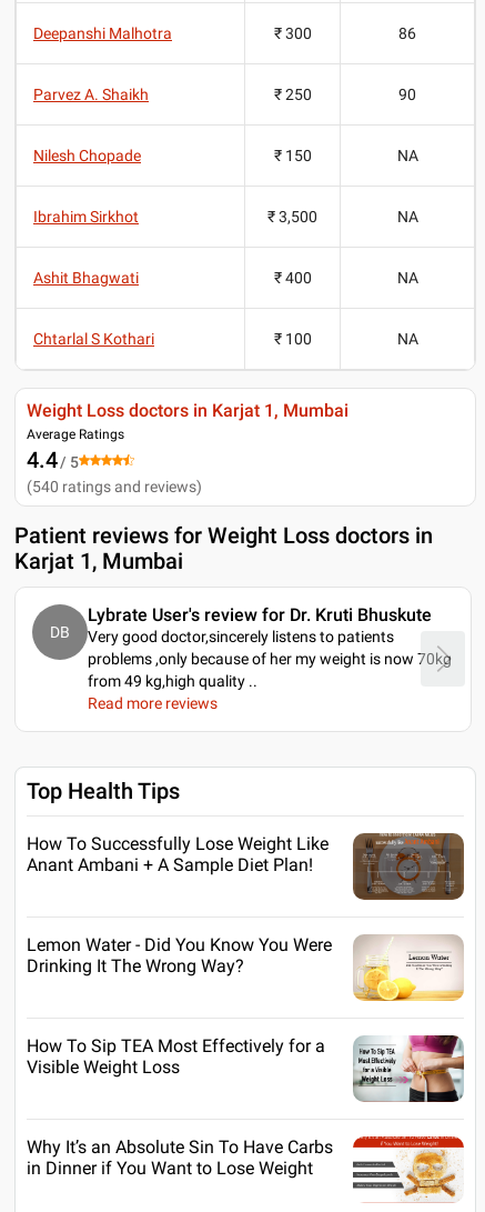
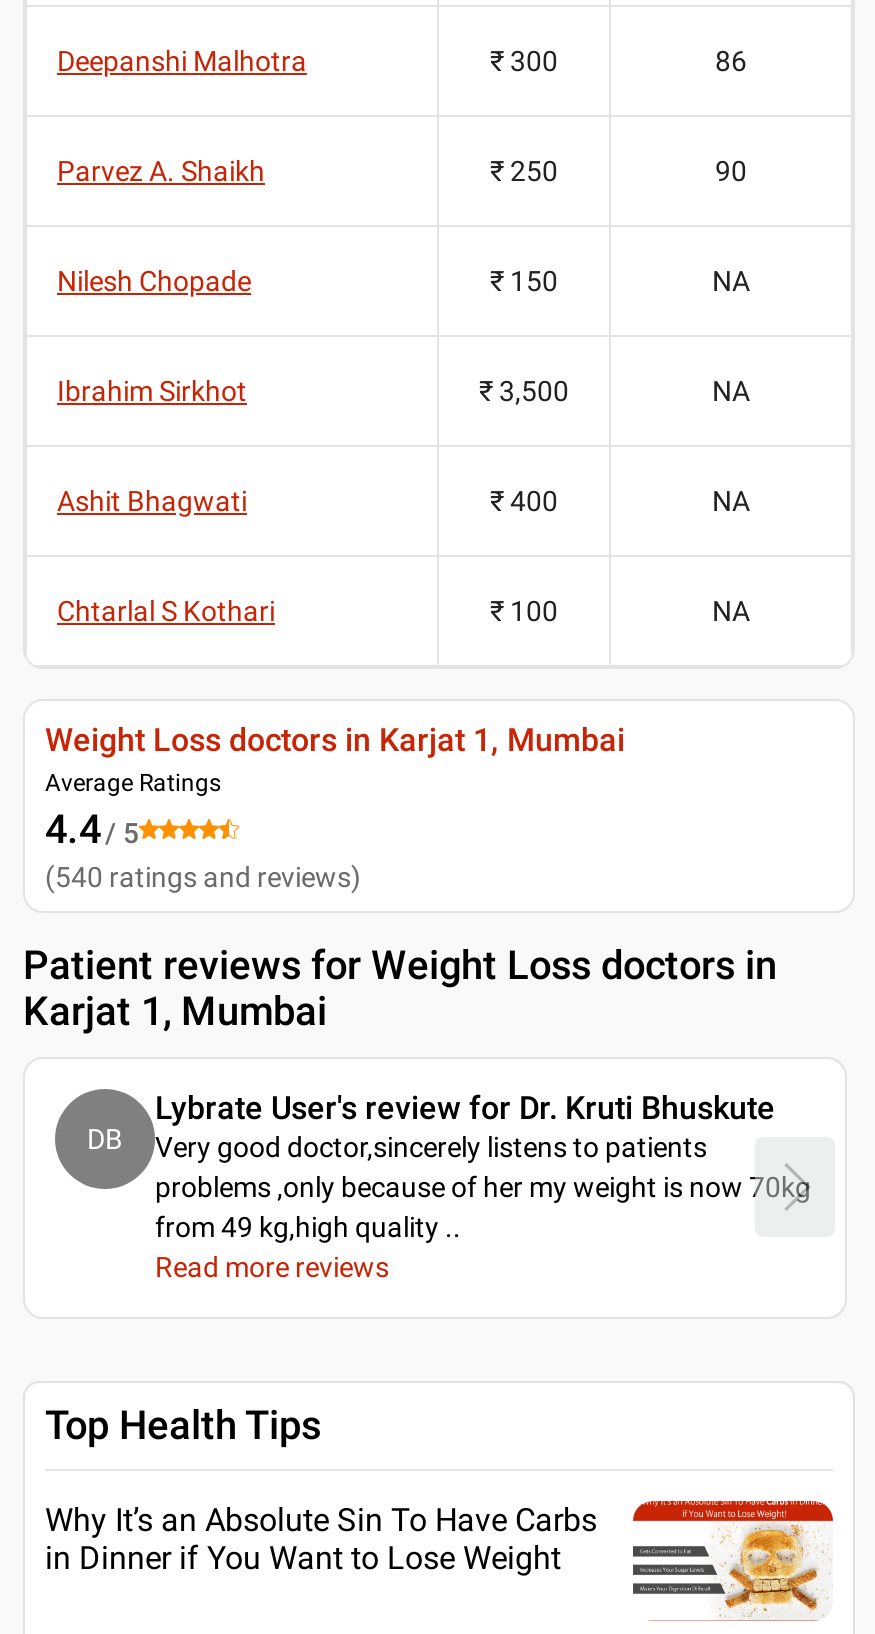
- [image]
- How To Successfully Lose Weight Like
- Anant Ambani + A Sample Diet Plan!

- [image]
- Lemon Water - Did You Know You Were
- Drinking It The Wrong Way?

- [image]
- How To Sip TEA Most Effectively for a
- Visible Weight Loss
